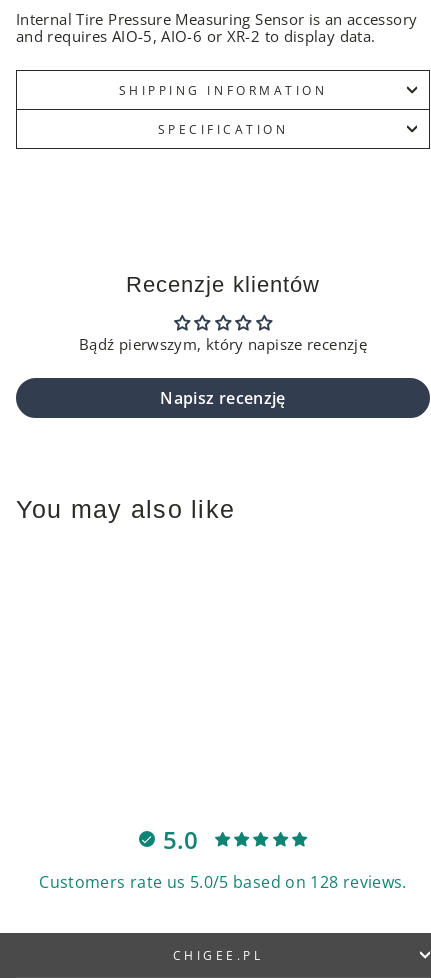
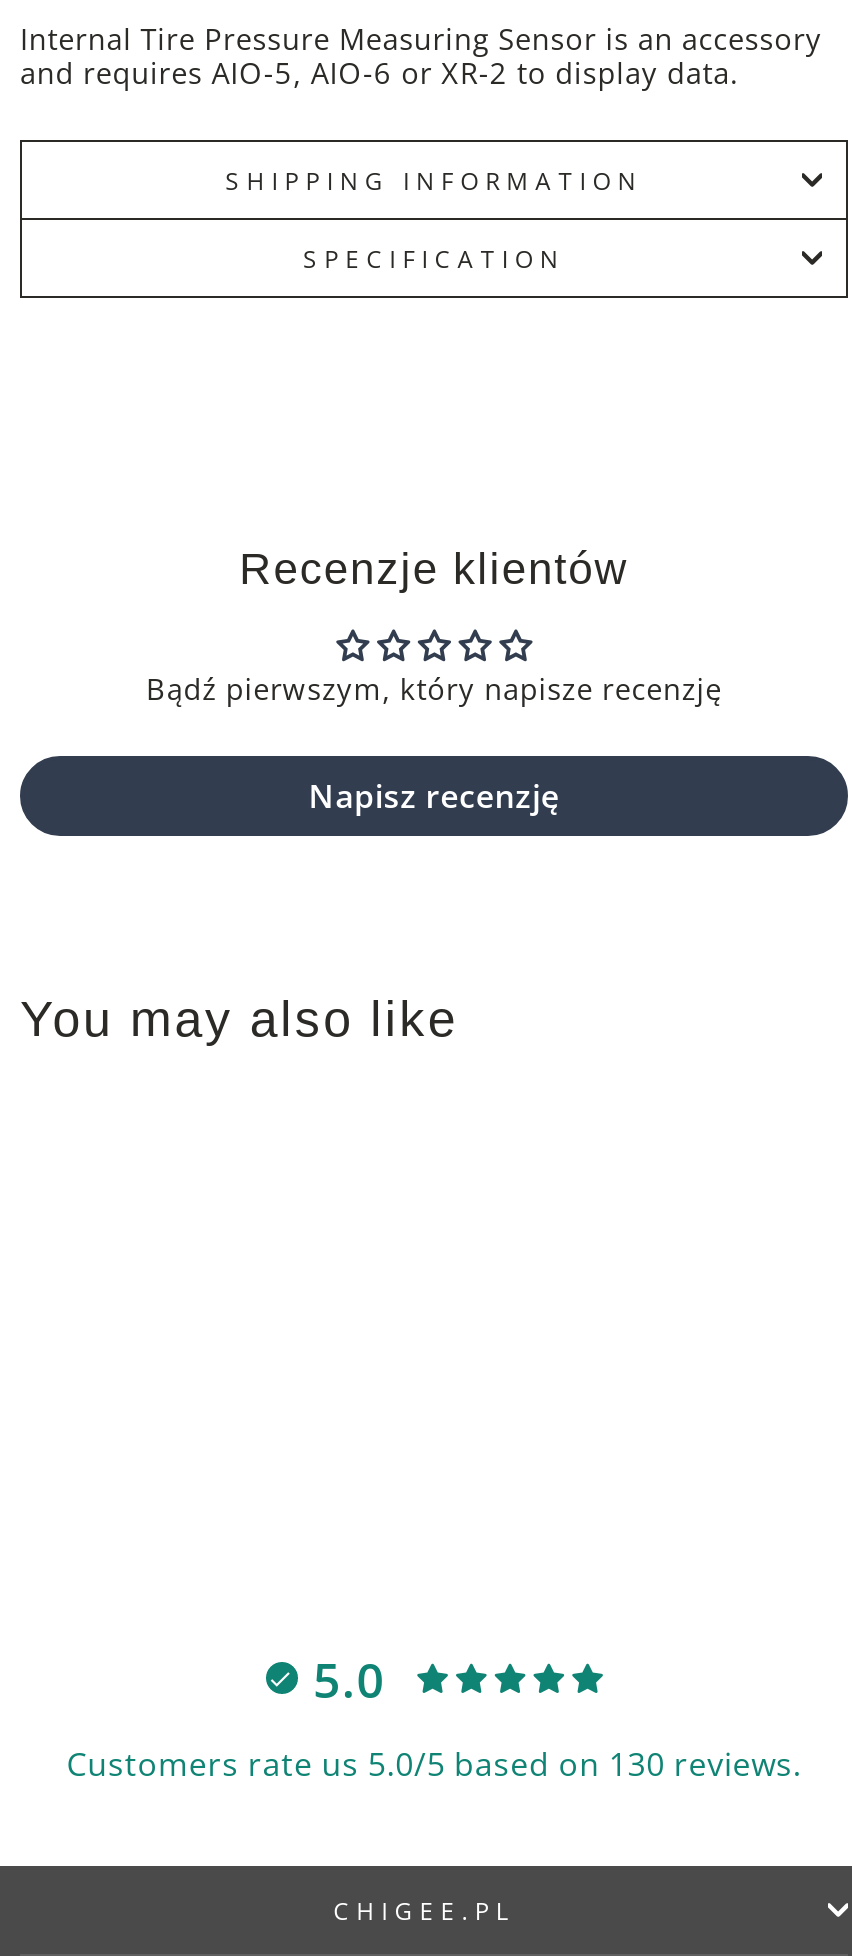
- Customers rate us 5.0/5 based on 128 reviews.
+ Customers rate us 5.0/5 based on 130 reviews.
